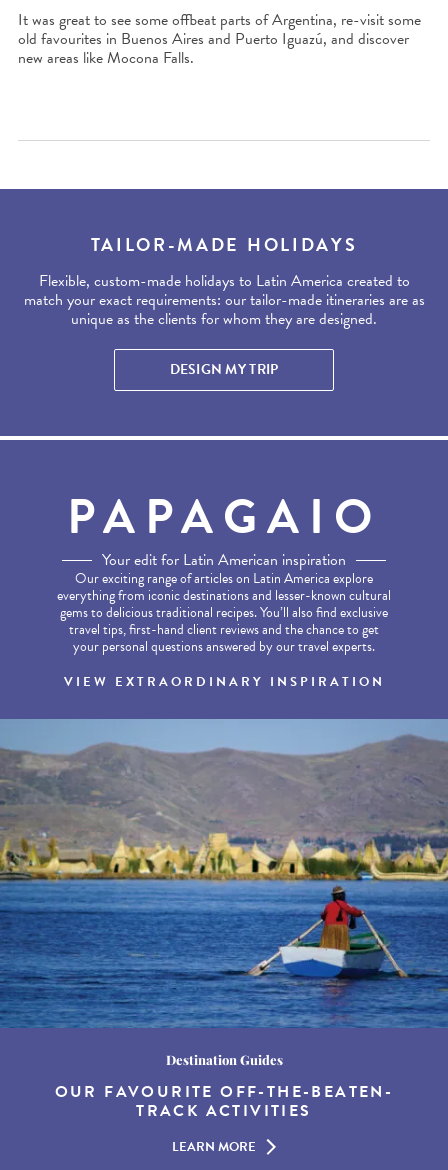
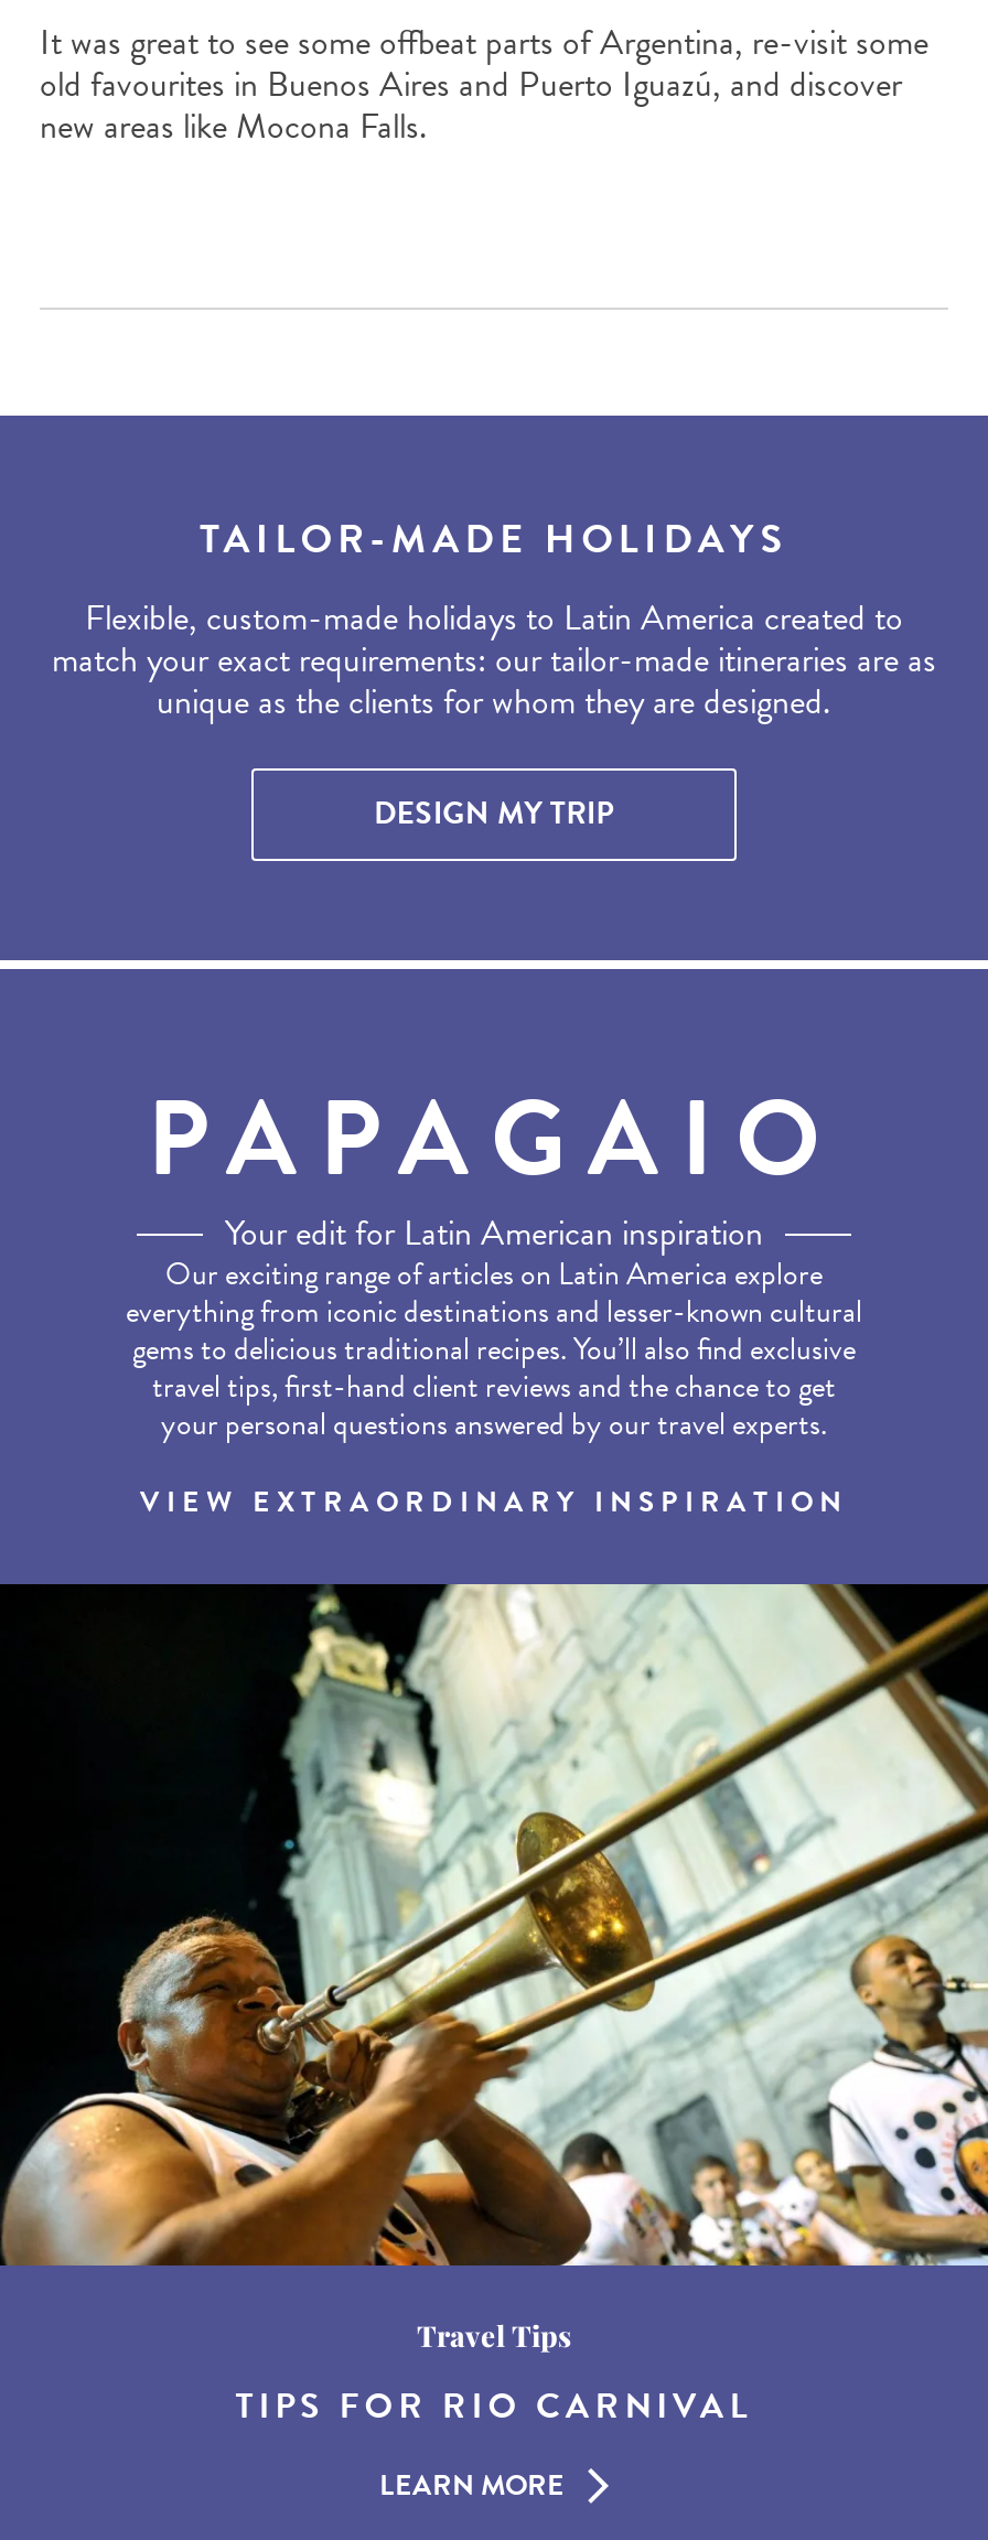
- [image]
- Destination Guides
+ [image]
+ Travel Tips

- OUR FAVOURITE OFF-THE-BEATEN-
- TRACK ACTIVITIES
+ TIPS FOR RIO CARNIVAL
